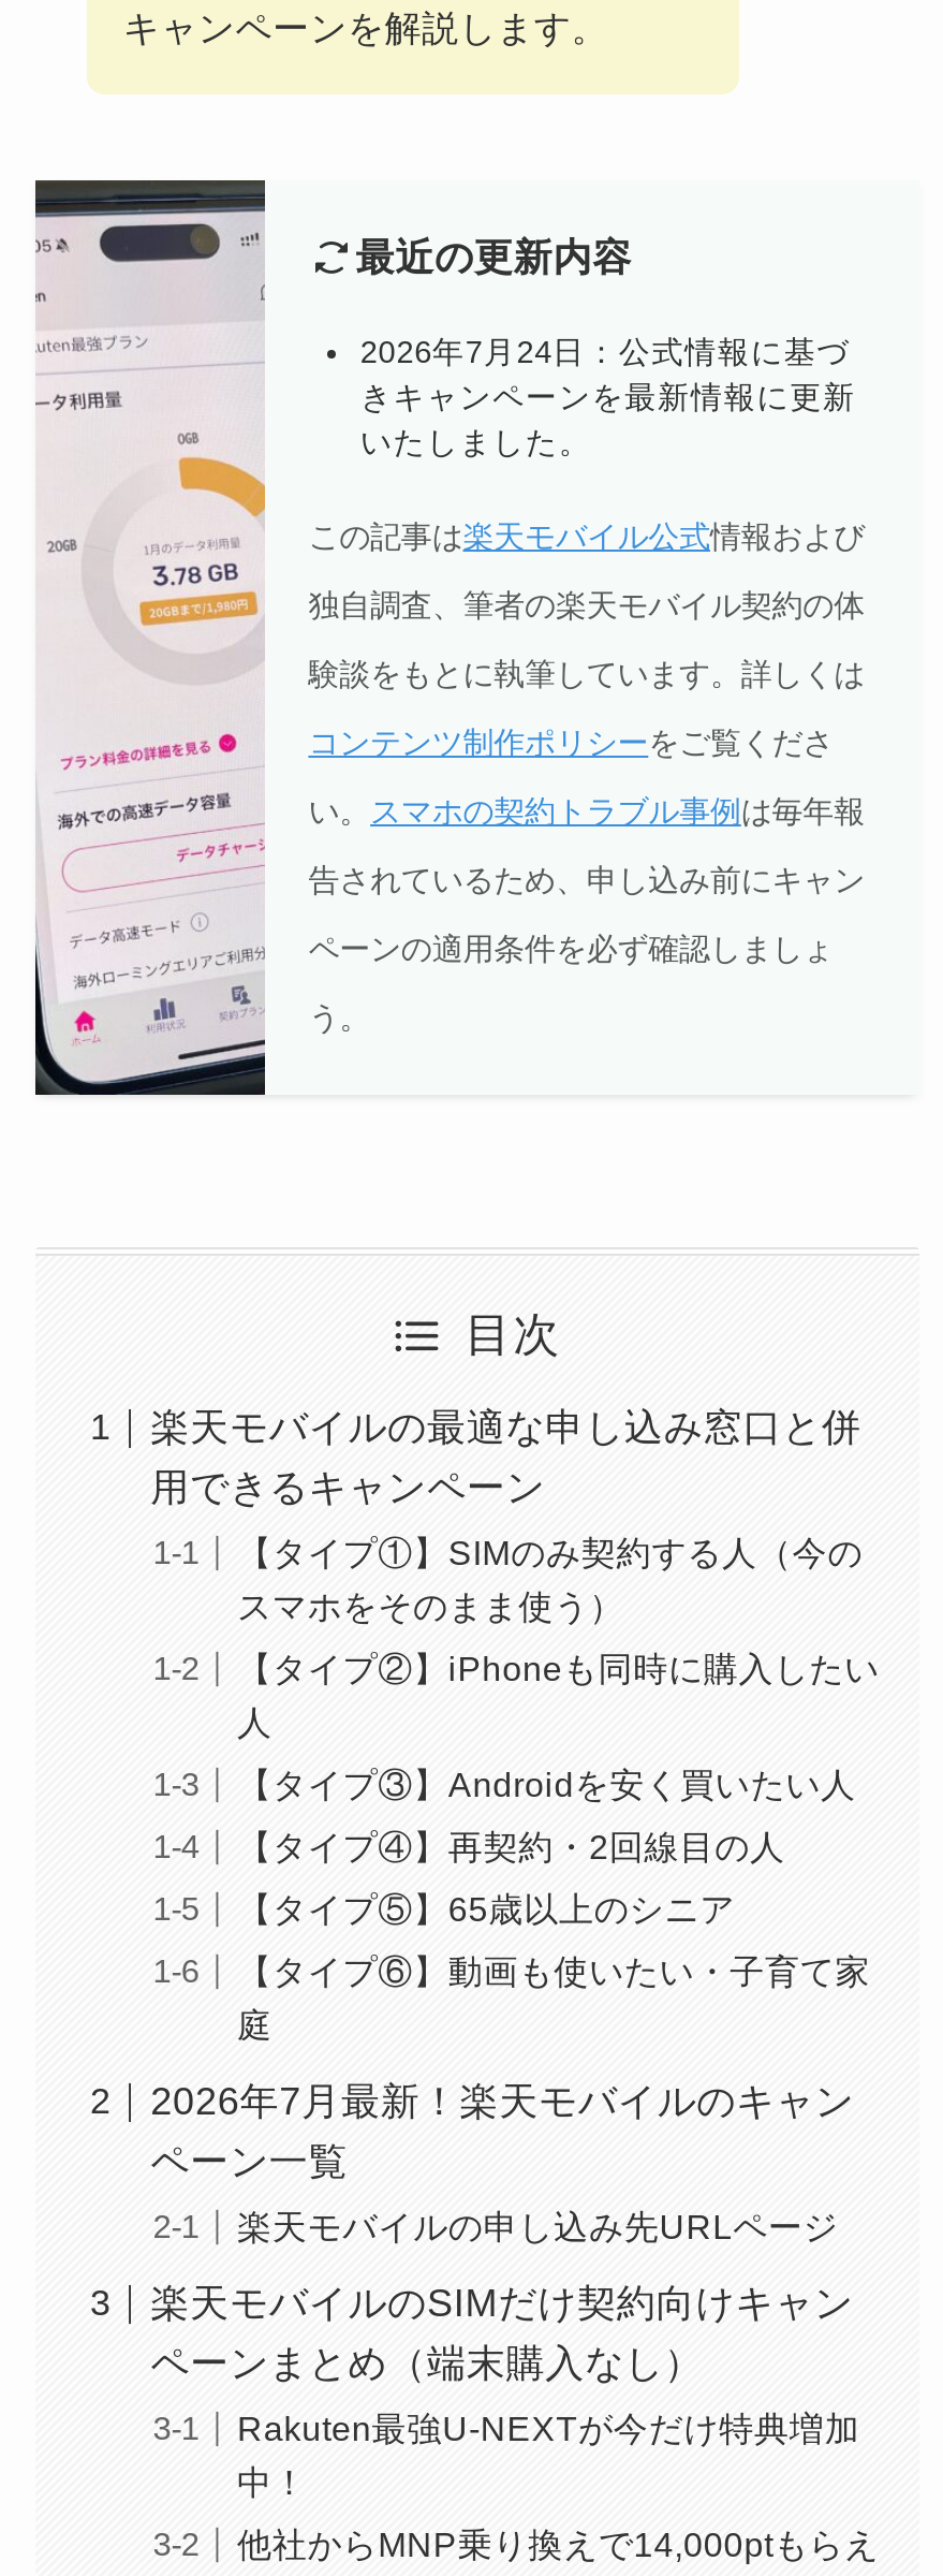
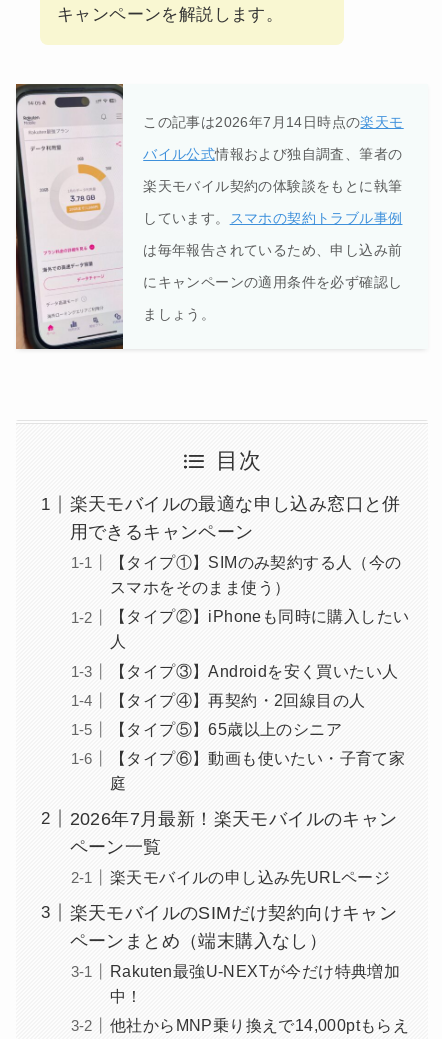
- [image]
- 最近の更新内容
- 2026年7月24日：公式情報に基づ
- きキャンペーンを最新情報に更新
- いたしました。
- この記事は楽天モバイル公式情報および
- 独自調査、筆者の楽天モバイル契約の体
- 験談をもとに執筆しています。詳しくは
- コンテンツ制作ポリシーをご覧くださ
- い。スマホの契約トラブル事例は毎年報
- 告されているため、申し込み前にキャン
- ペーンの適用条件を必ず確認しましょ
- う。
+ [image]
+ この記事は2026年7月14日時点の楽天モ
+ バイル公式情報および独自調査、筆者の
+ 楽天モバイル契約の体験談をもとに執筆
+ しています。スマホの契約トラブル事例
+ は毎年報告されているため、申し込み前
+ にキャンペーンの適用条件を必ず確認し
+ ましょう。
